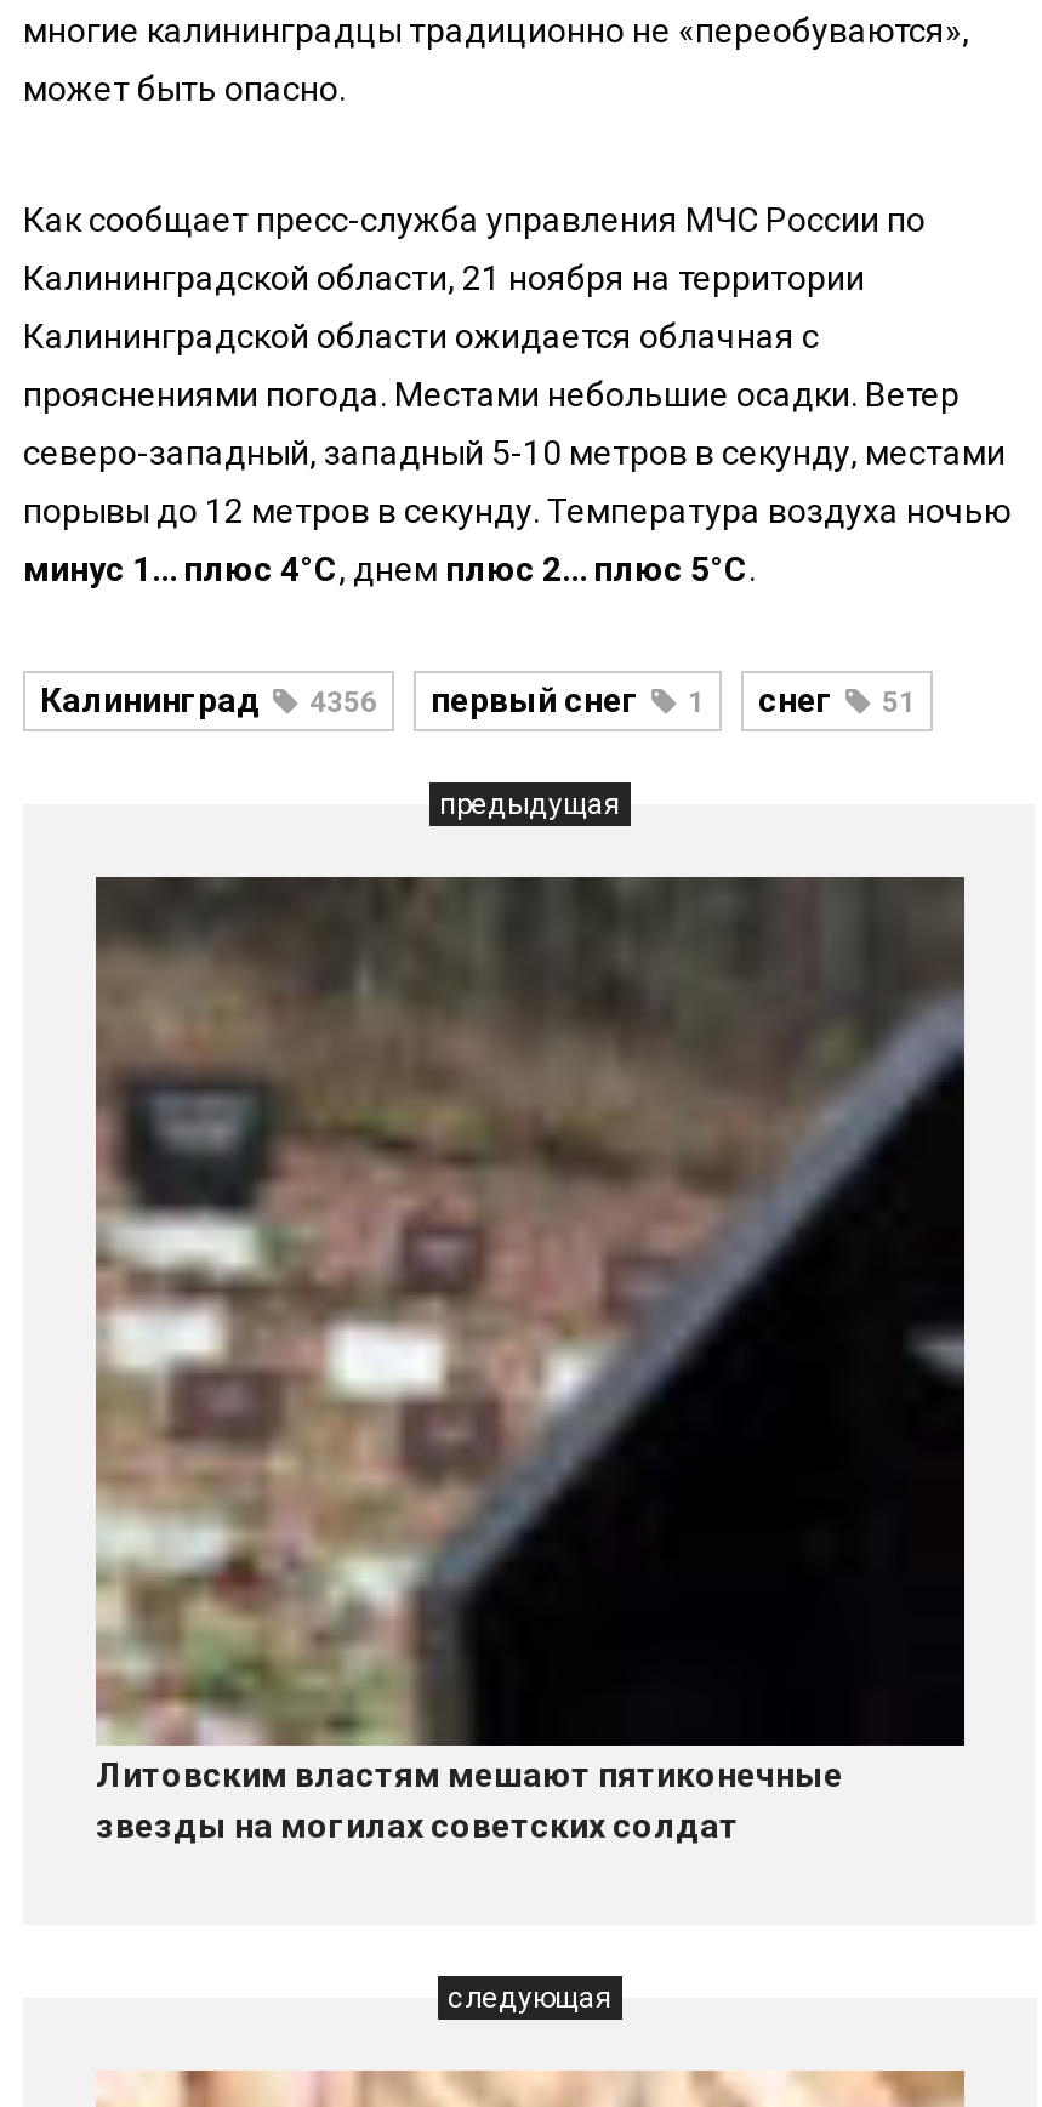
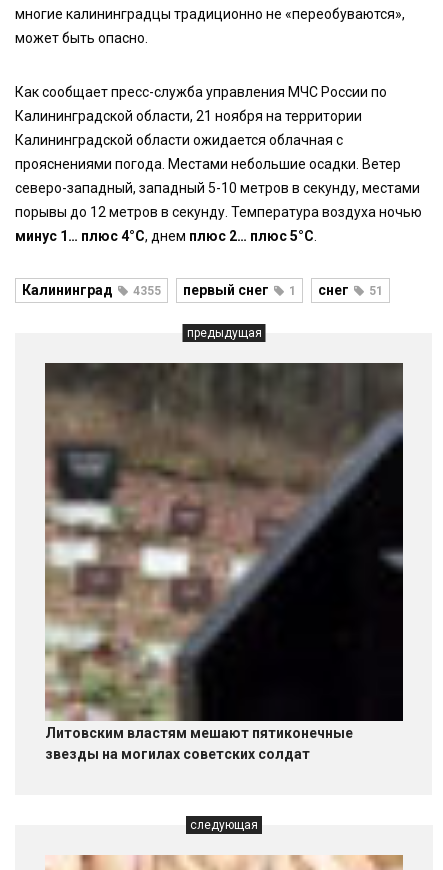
- Калининград 4356 первый снег 1 снег 51
+ Калининград 4355 первый снег 1 снег 51
